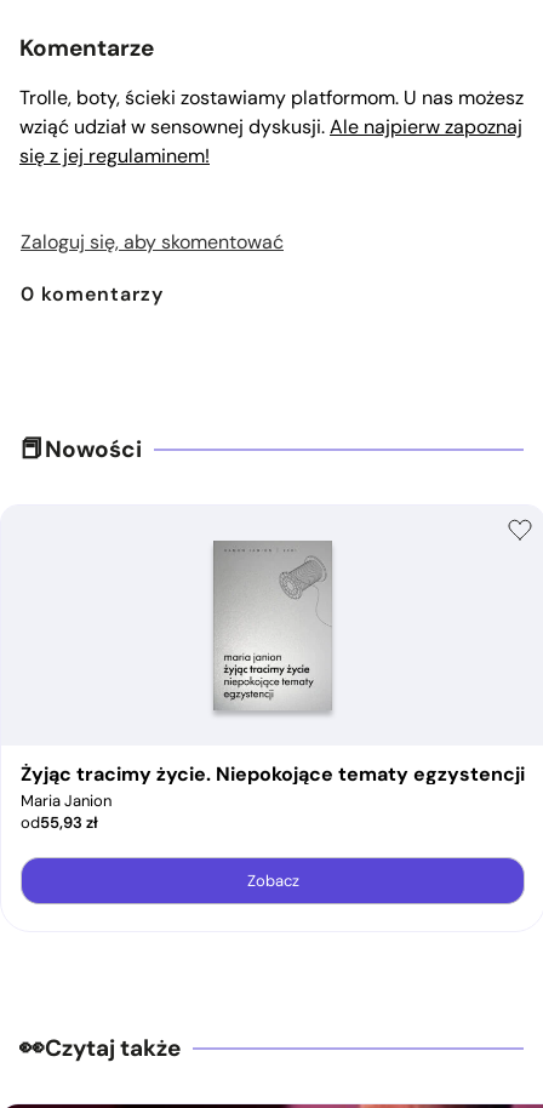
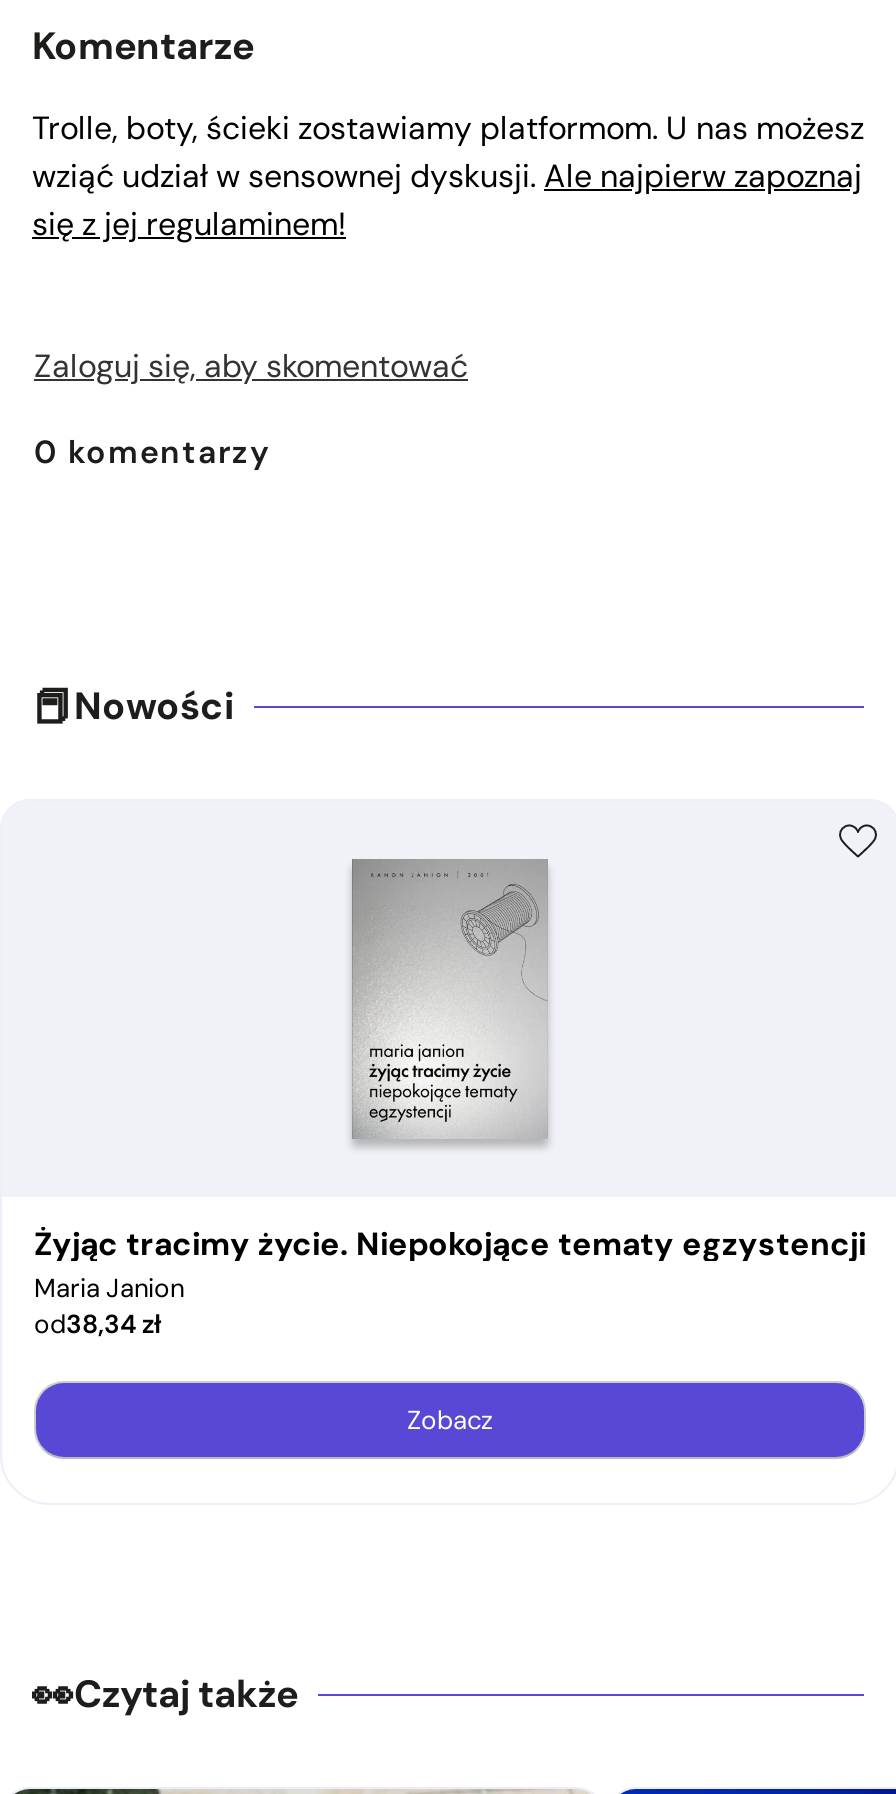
- od55,93 zł
+ od38,34 zł
